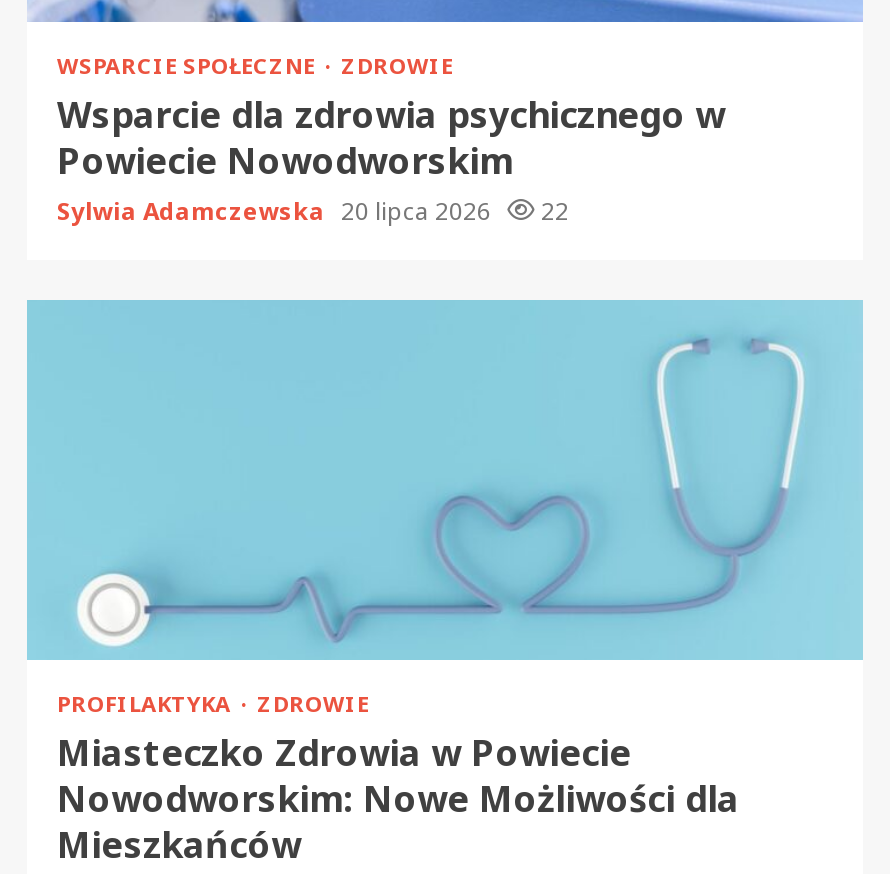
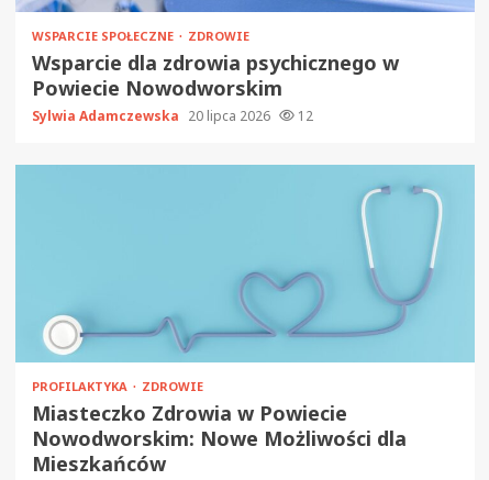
- Sylwia Adamczewska 20 lipca 2026 22
+ Sylwia Adamczewska 20 lipca 2026 12
